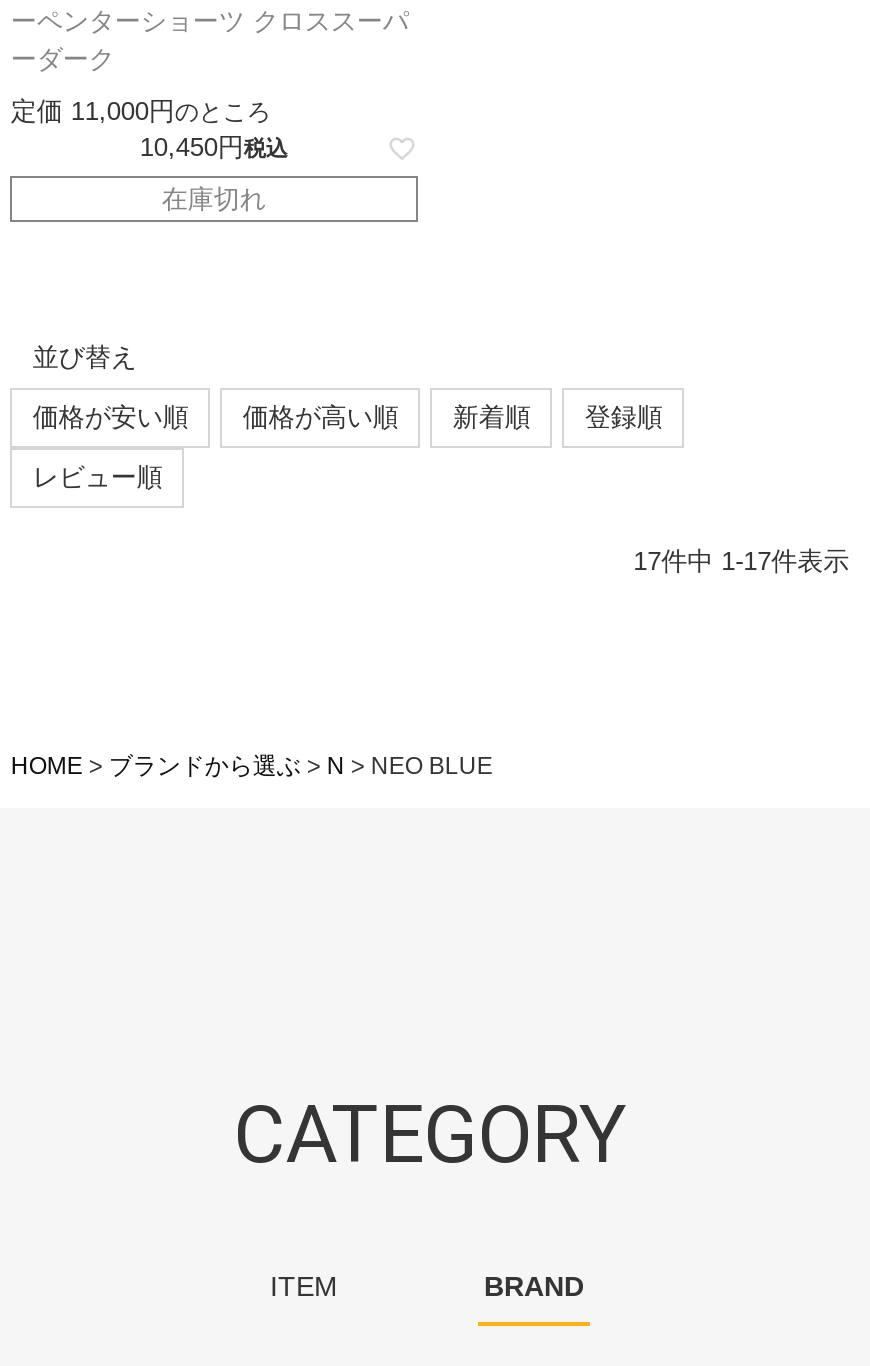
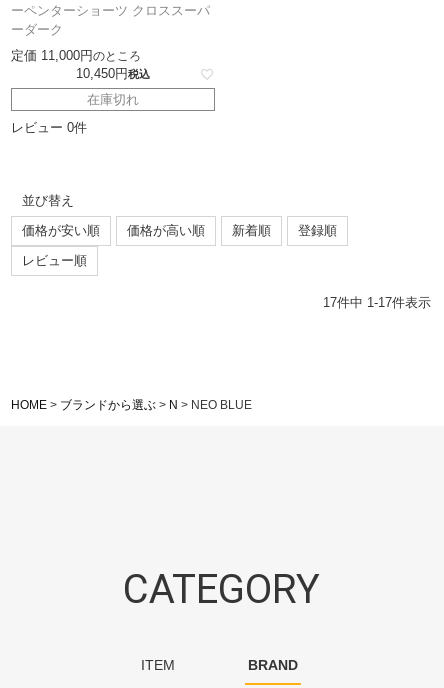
+ レビュー 0件
